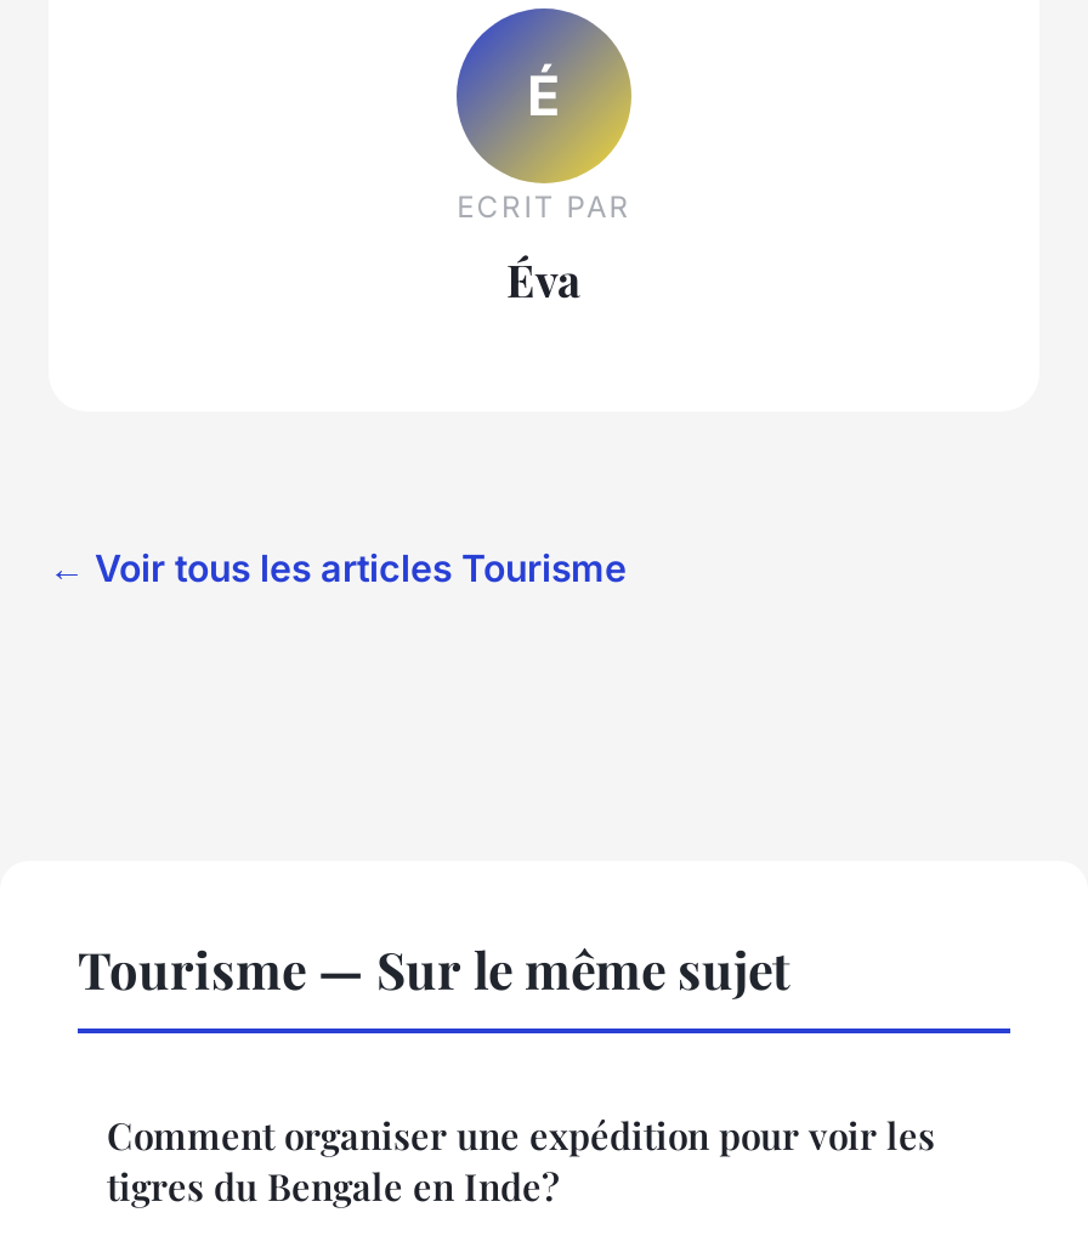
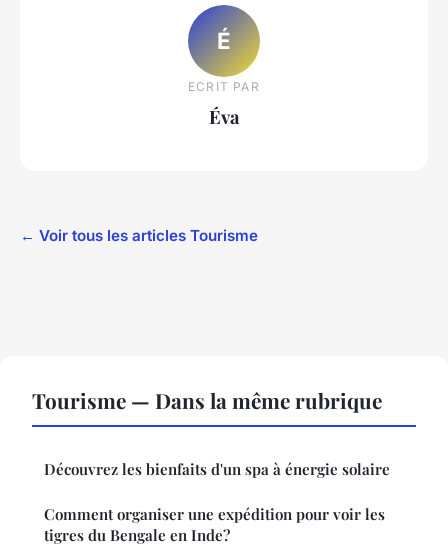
- Tourisme — Sur le même sujet
+ Tourisme — Dans la même rubrique
+ Découvrez les bienfaits d'un spa à énergie solaire
